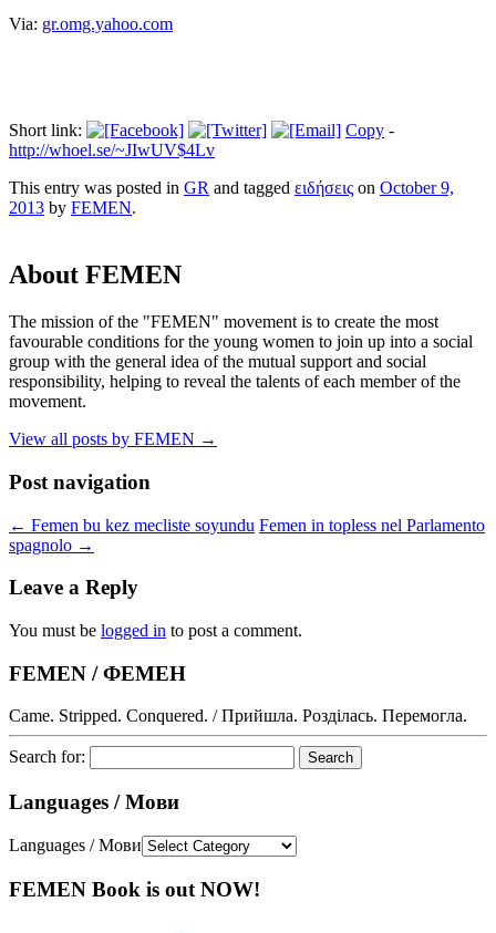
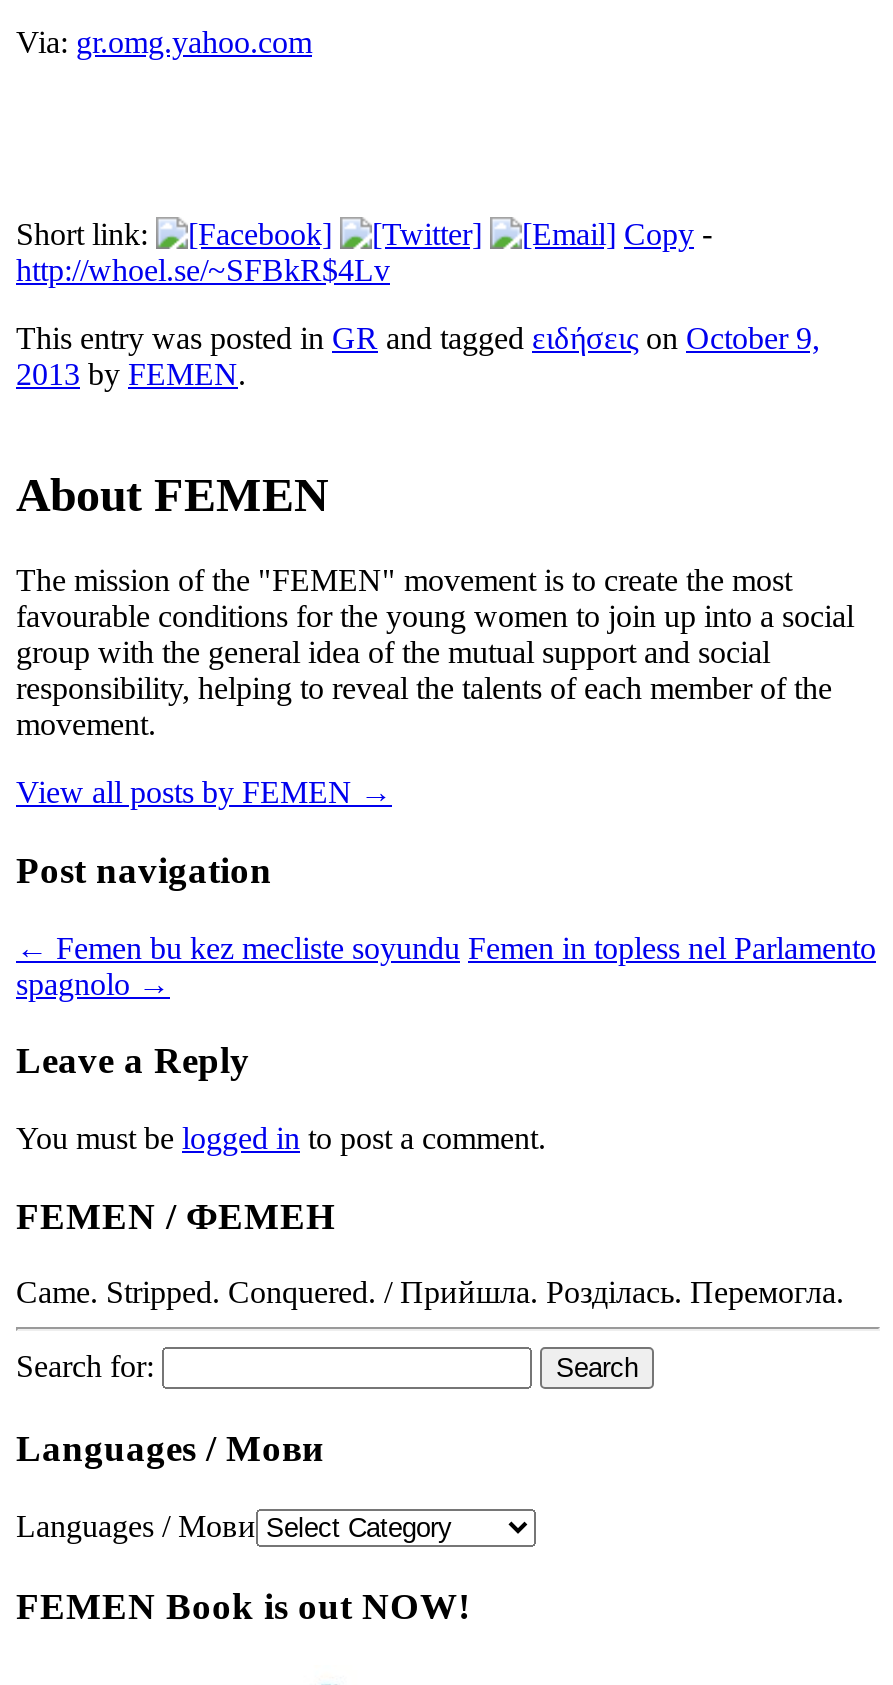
- http://whoel.se/~JIwUV$4Lv
+ http://whoel.se/~SFBkR$4Lv
